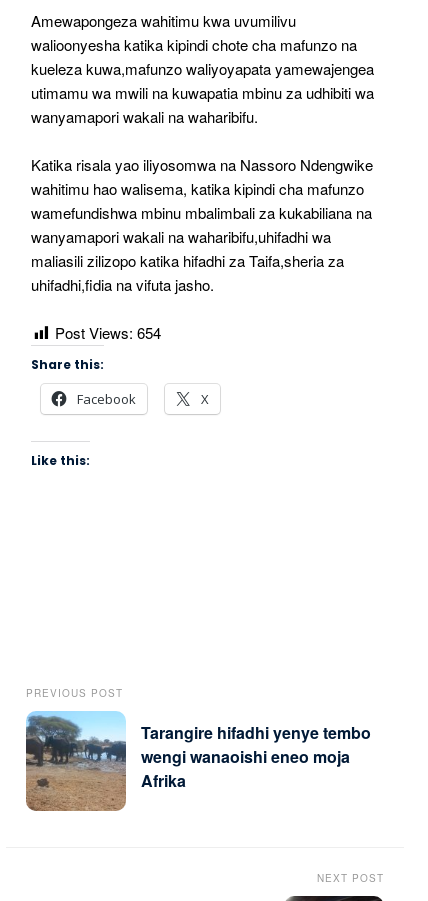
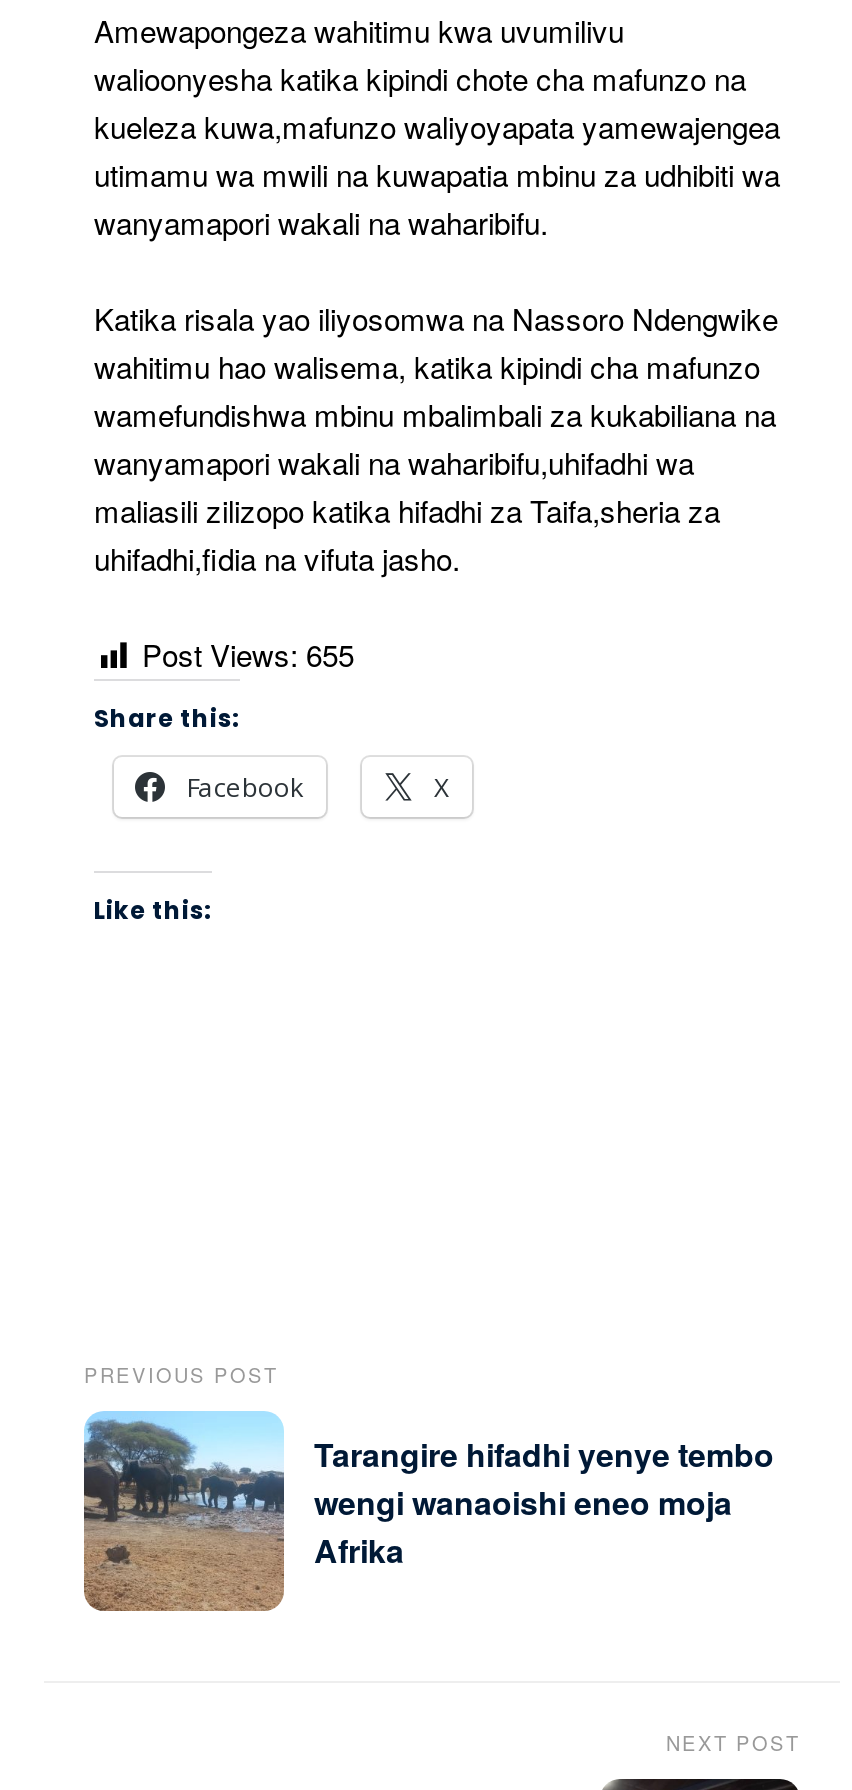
- Post Views: 654
+ Post Views: 655
